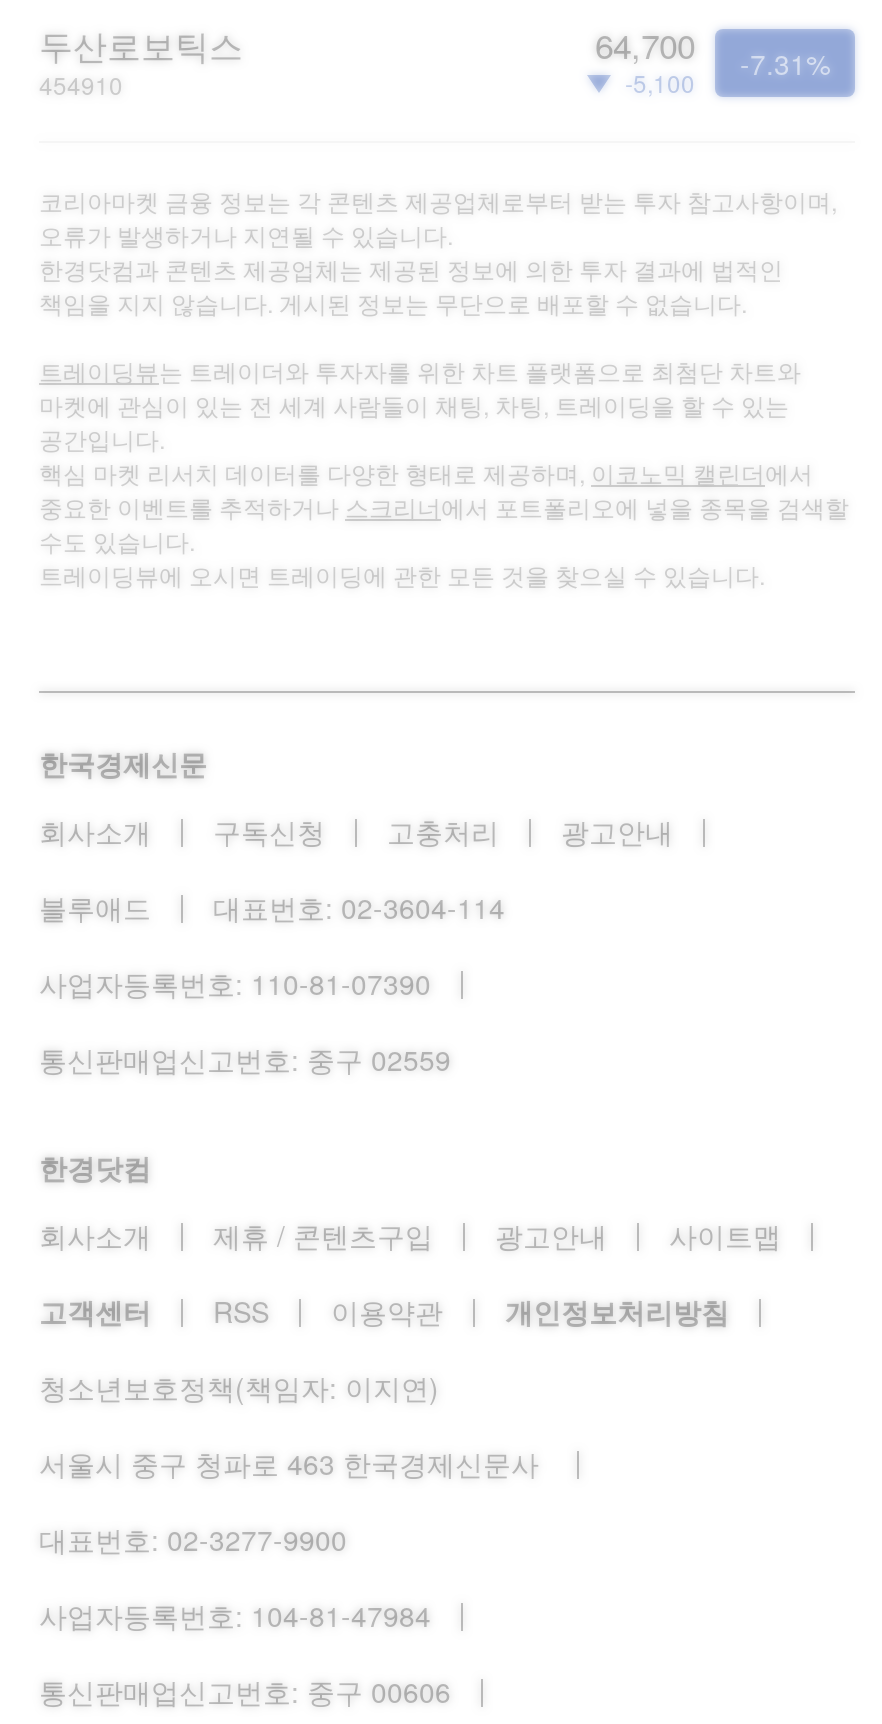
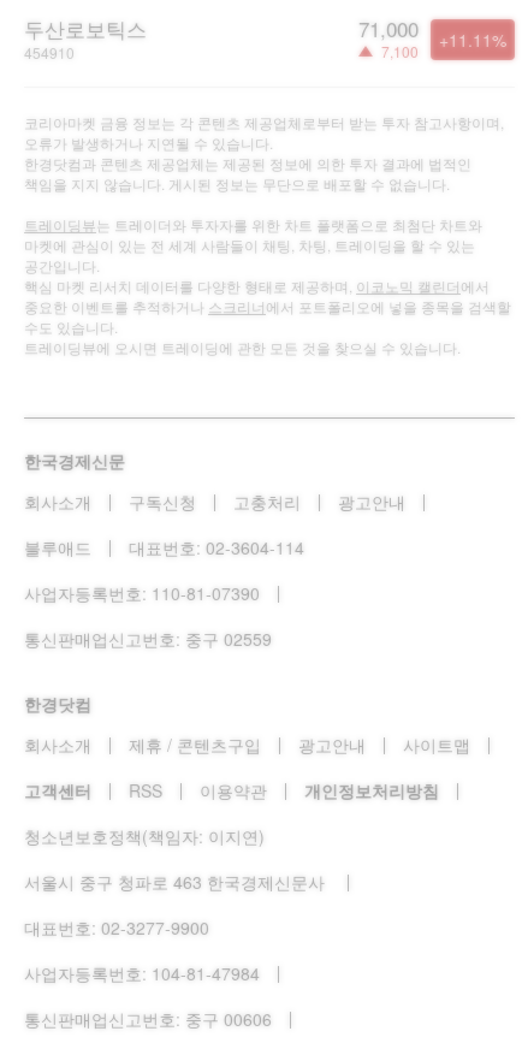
- 64,700
+ 71,000

- -7.31%
+ +11.11%

- -5,100
+ 7,100
